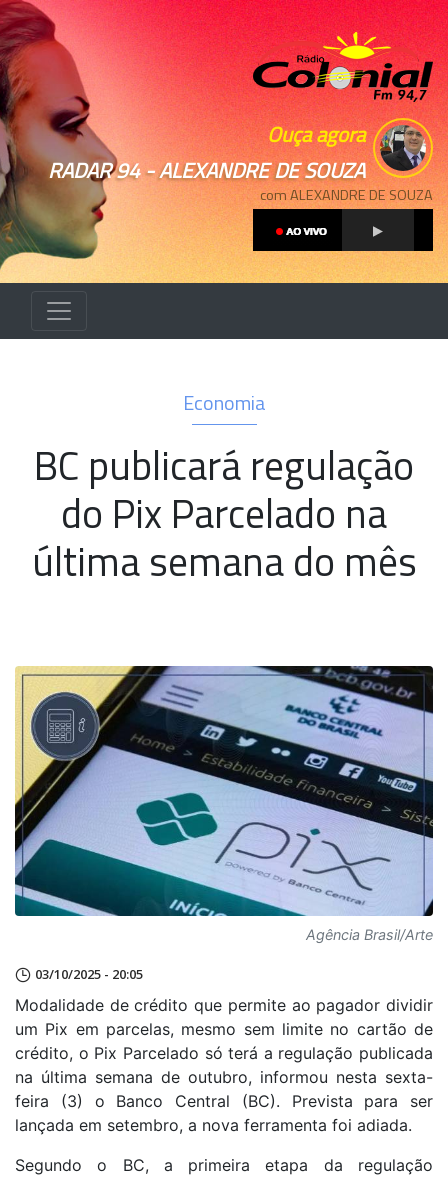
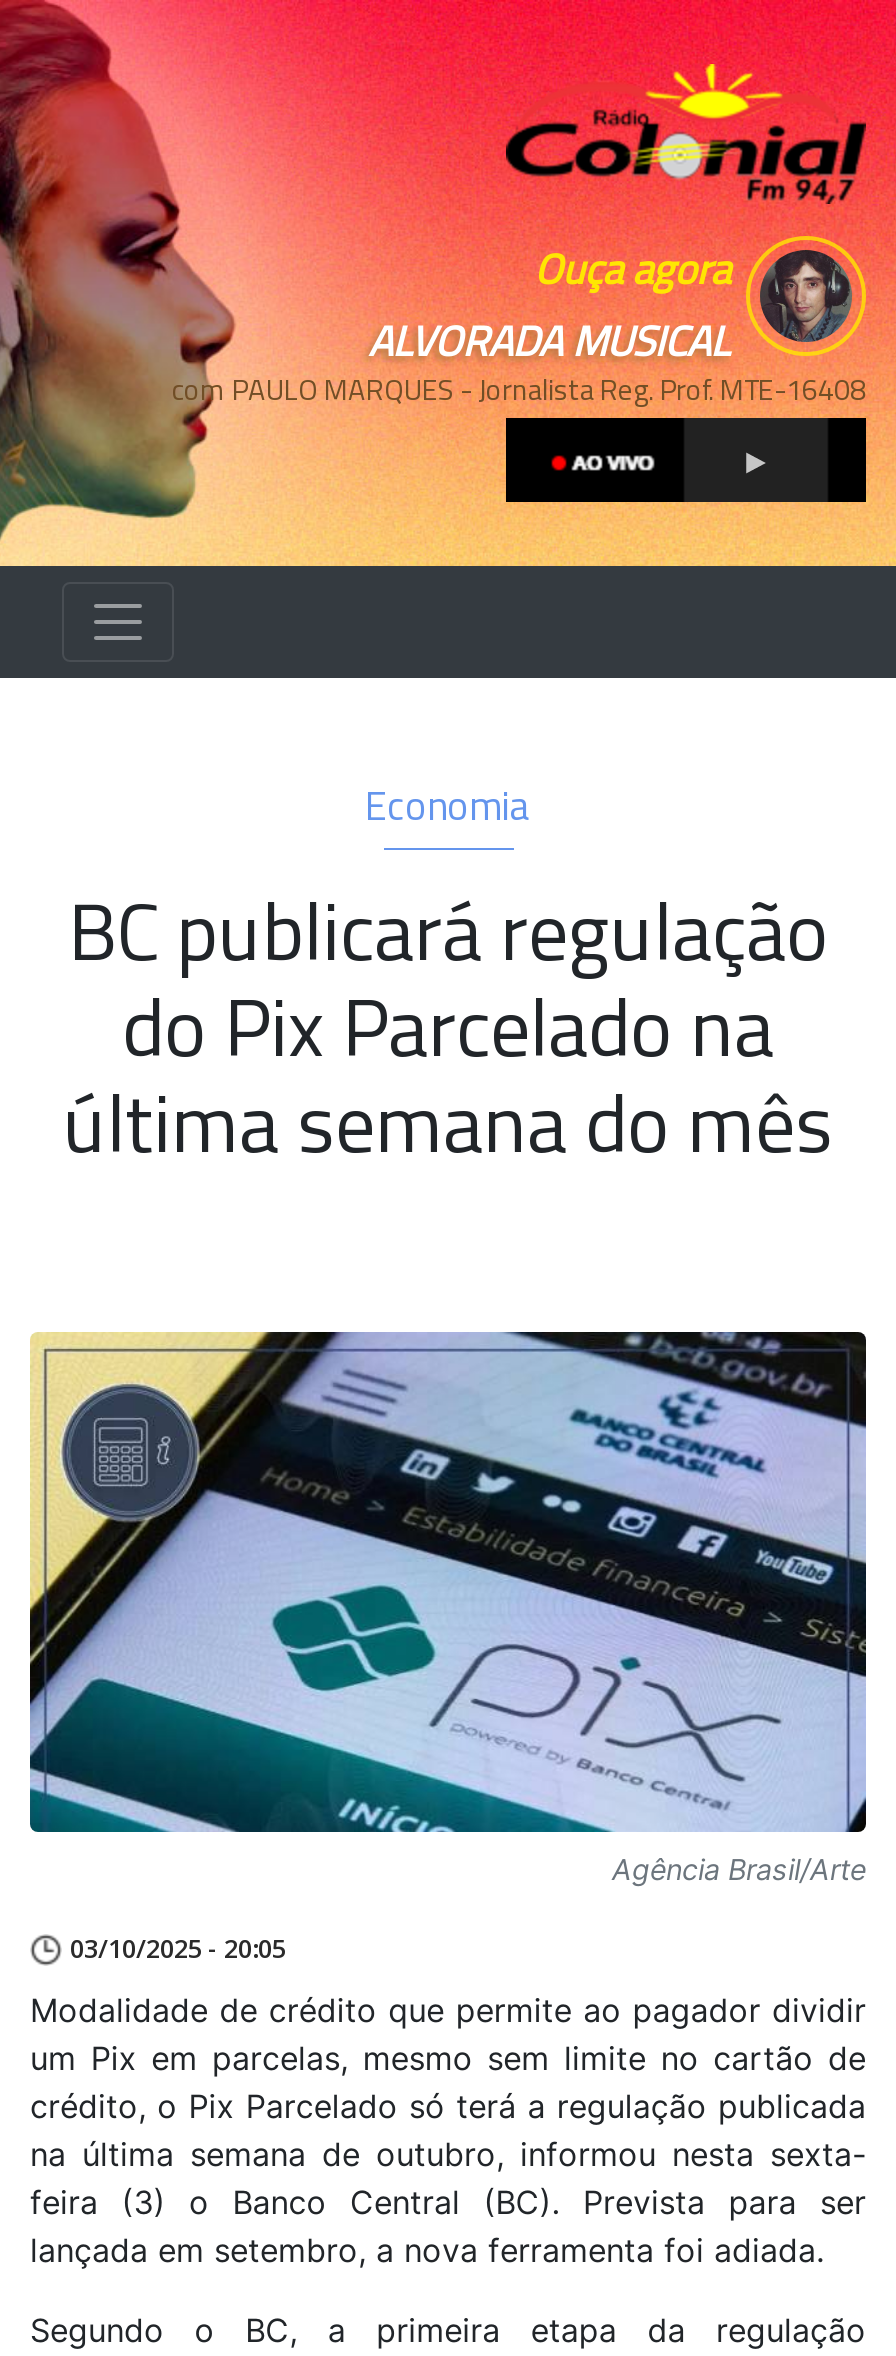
- [image]
- RADAR 94 - ALEXANDRE DE SOUZA
- com ALEXANDRE DE SOUZA
+ [image]
+ ALVORADA MUSICAL
+ com PAULO MARQUES - Jornalista Reg. Prof. MTE-16408
